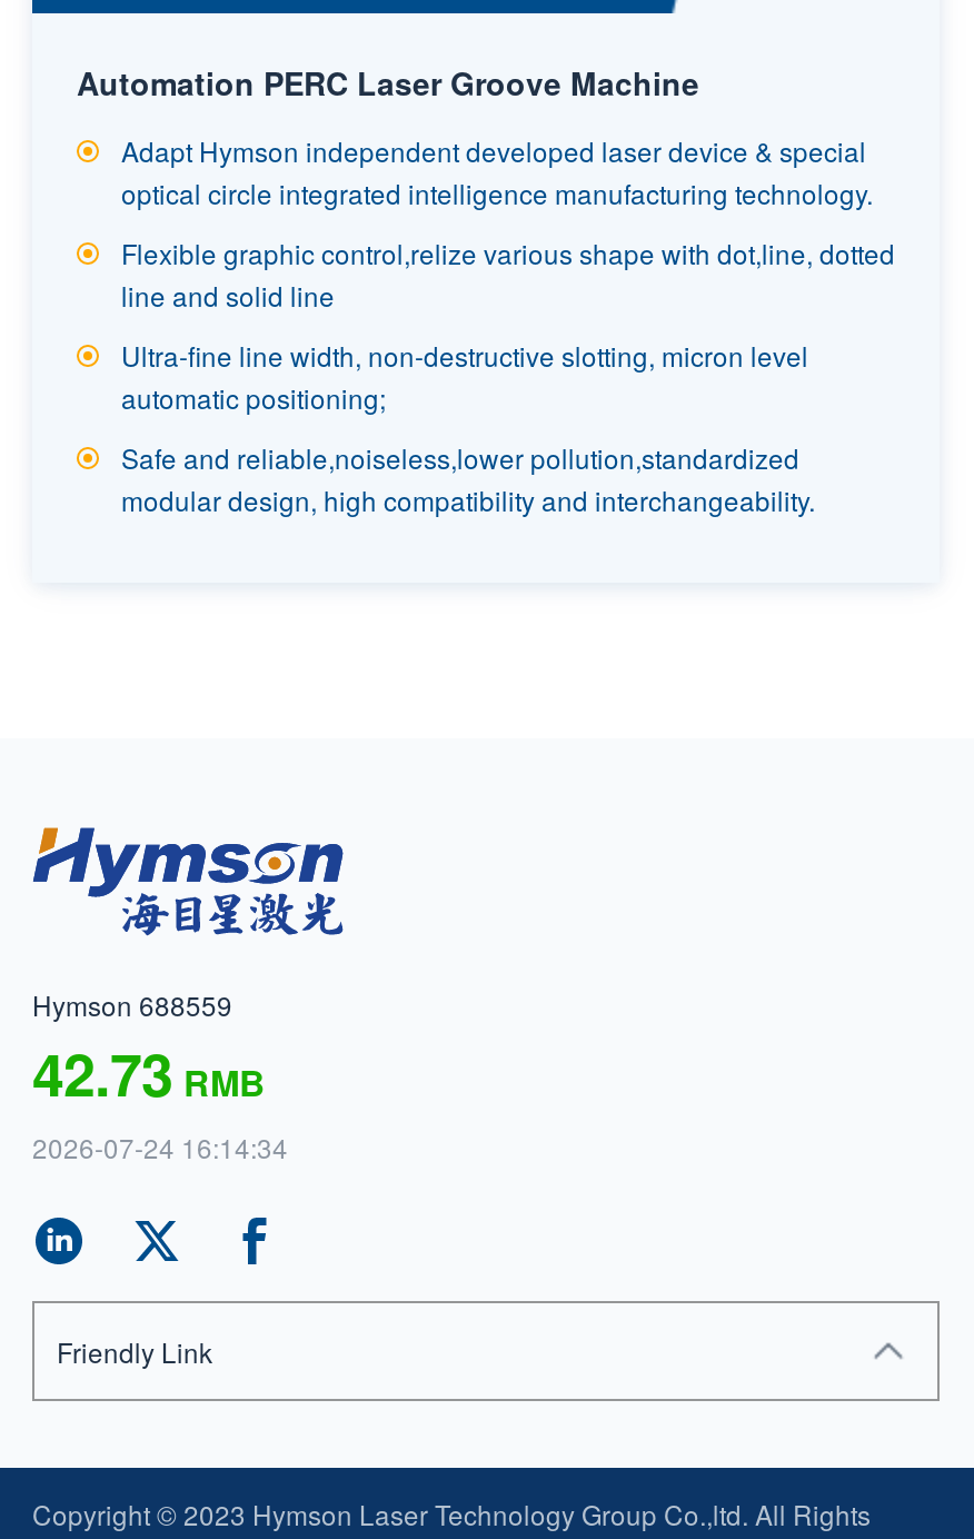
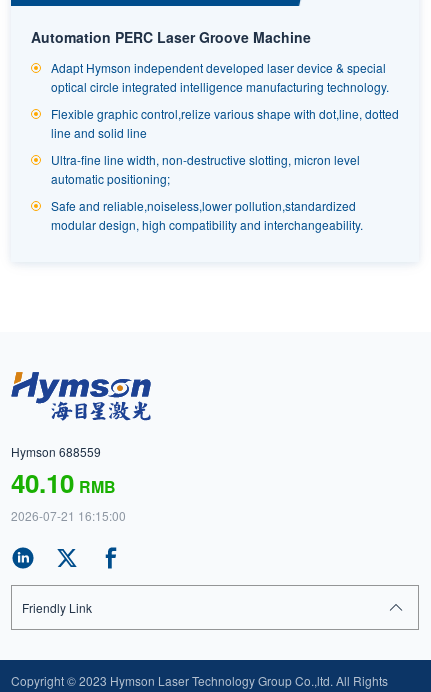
- 42.73 RMB
+ 40.10 RMB

- 2026-07-24 16:14:34
+ 2026-07-21 16:15:00
